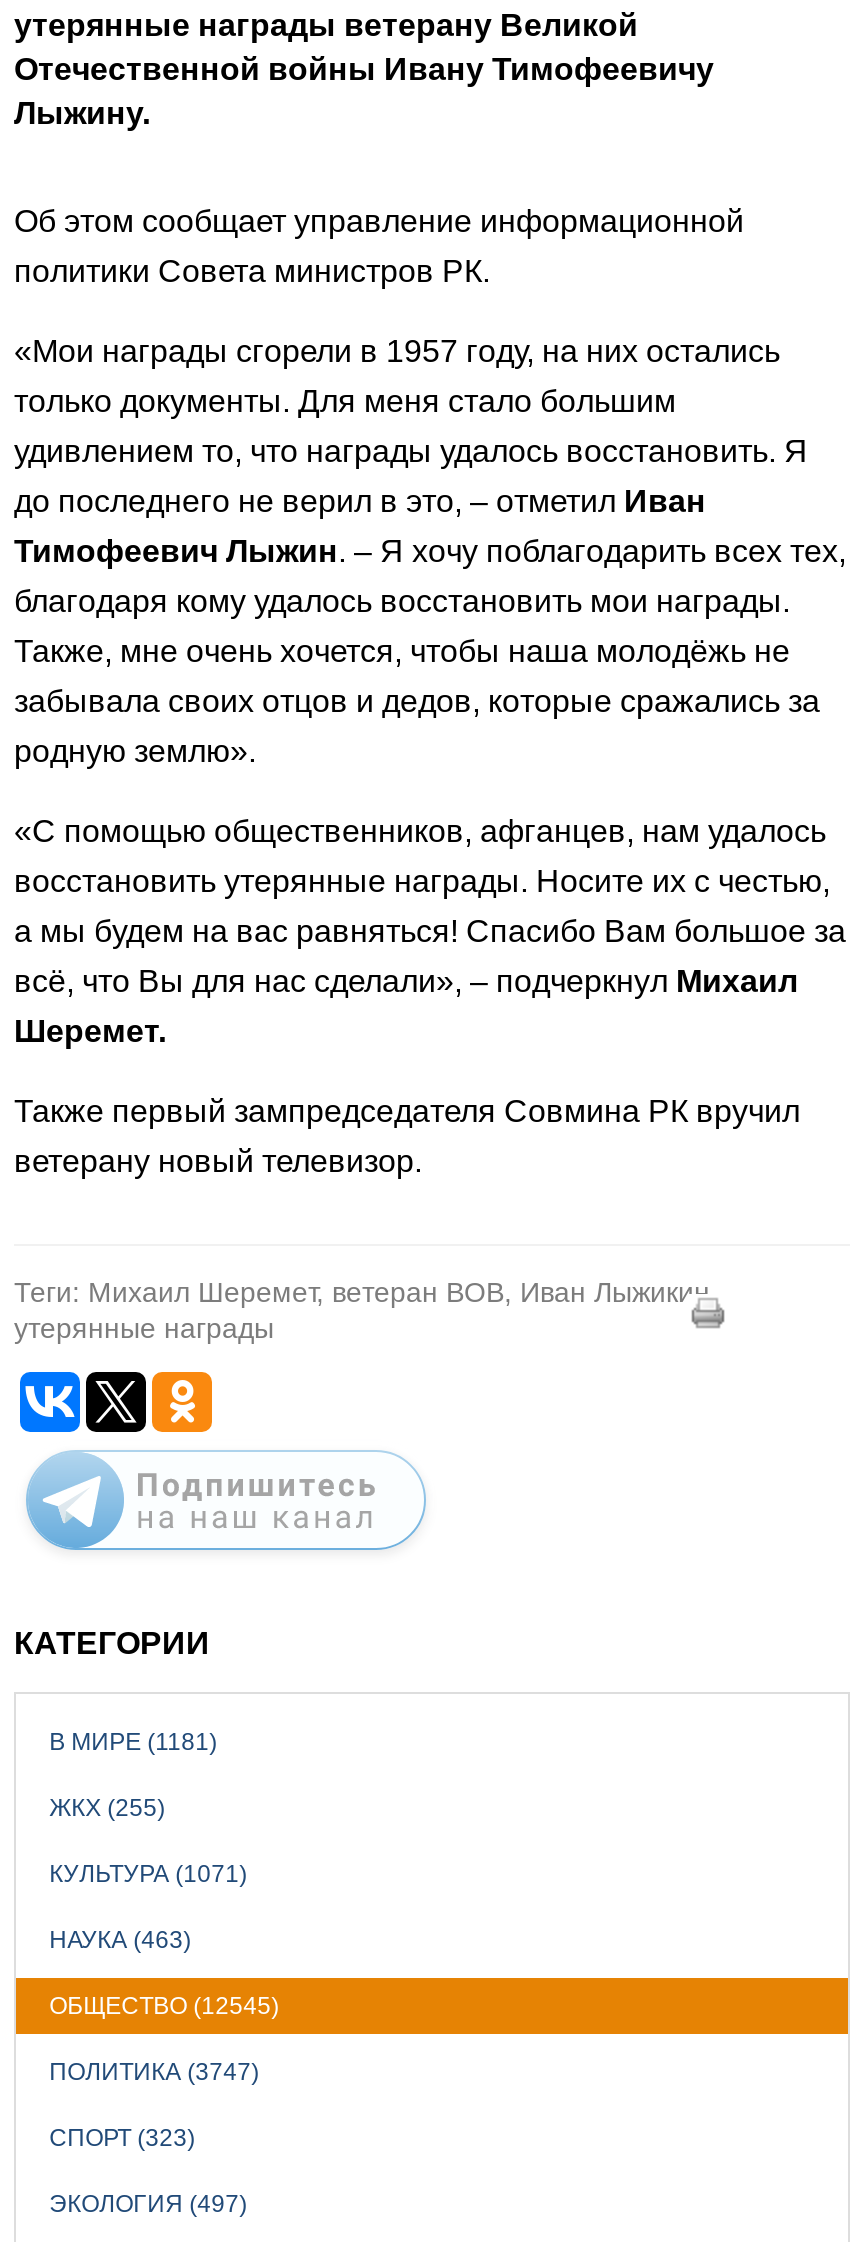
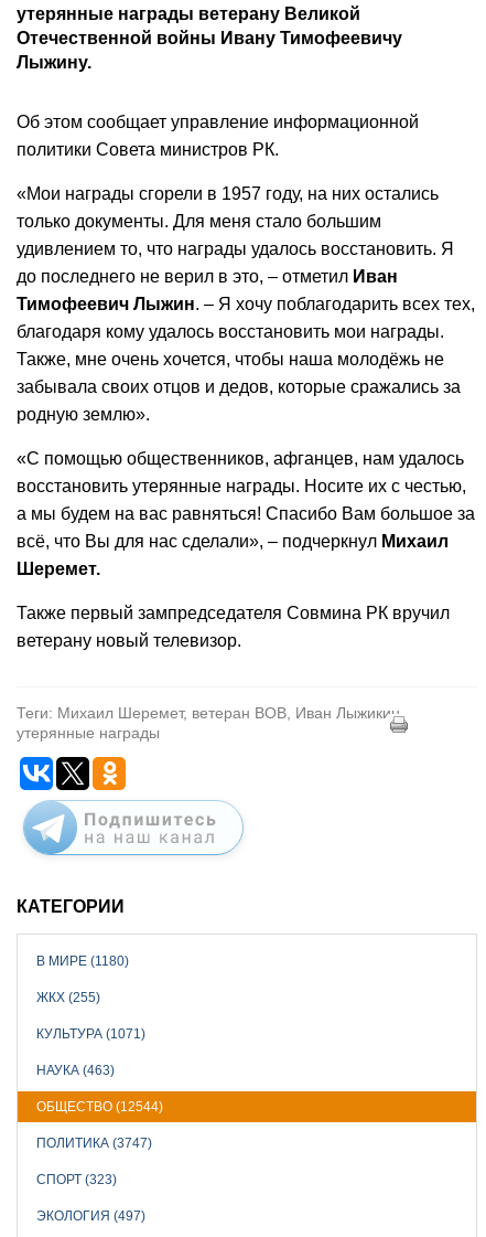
- В МИРЕ (1181)
+ В МИРЕ (1180)

- ОБЩЕСТВО (12545)
+ ОБЩЕСТВО (12544)
